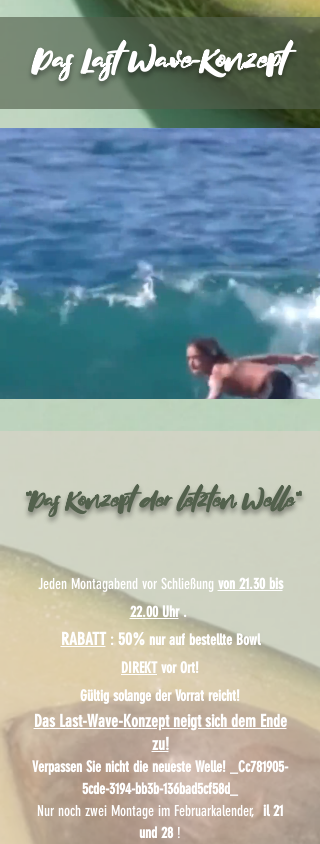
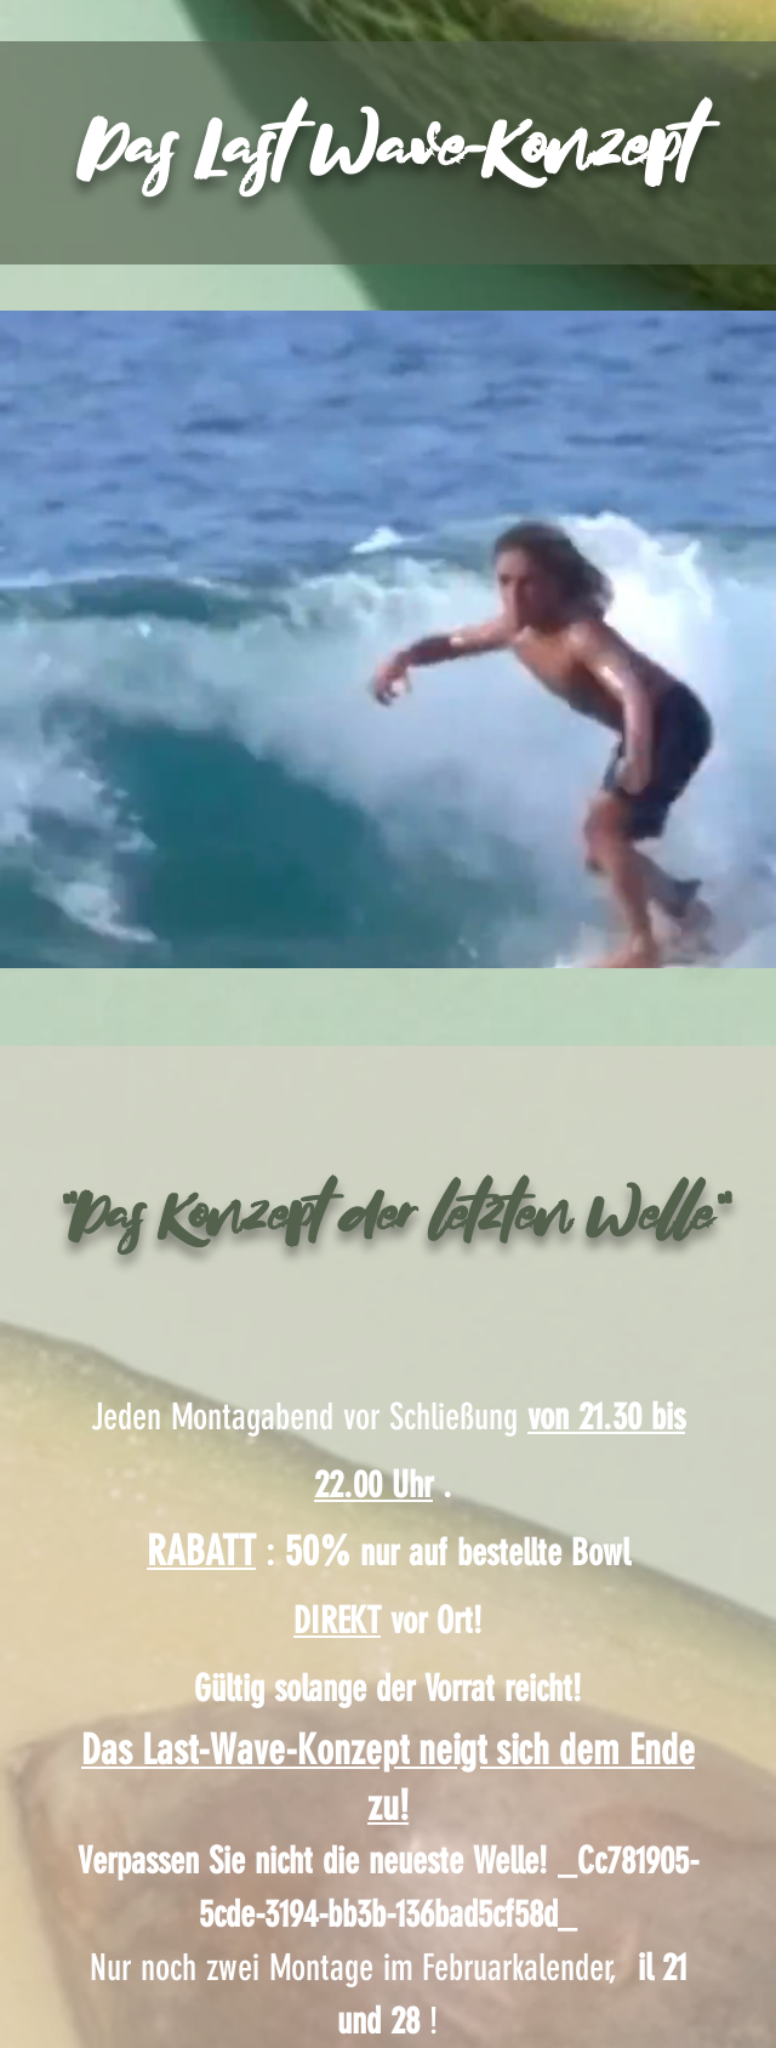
- [image]
+ [image]
